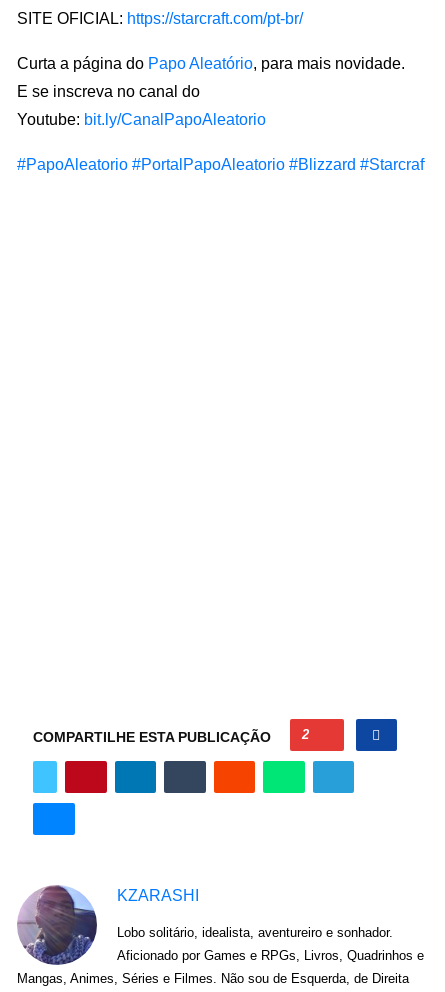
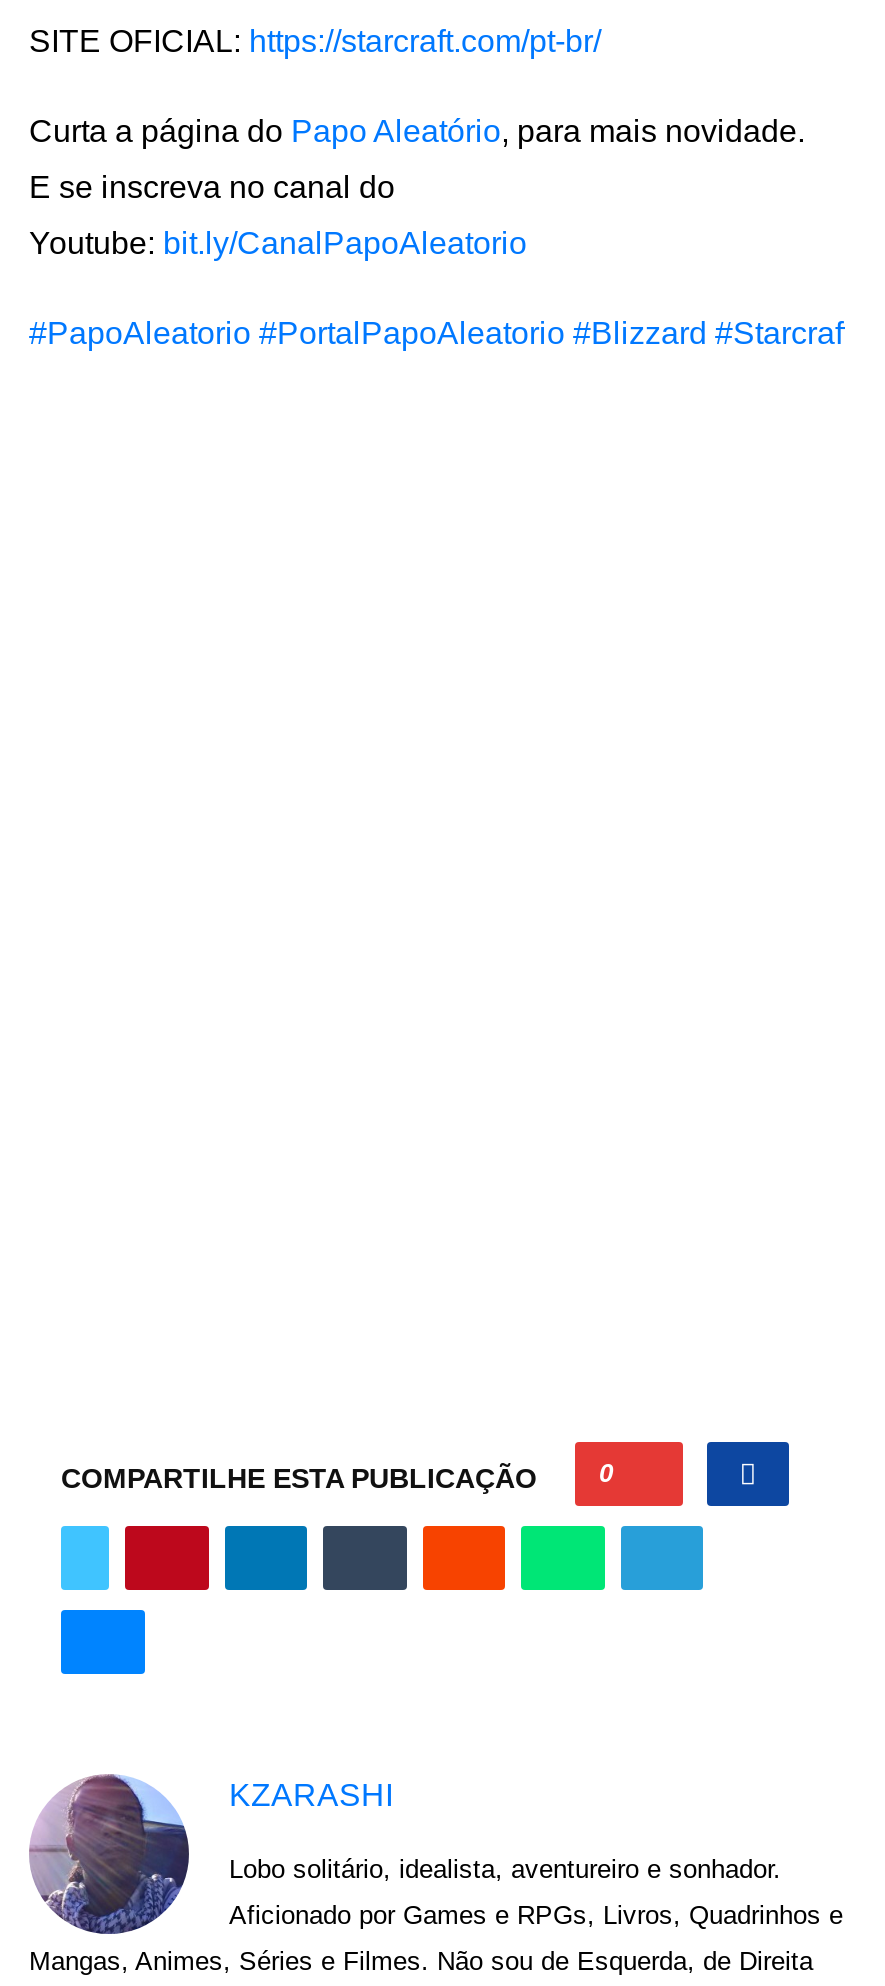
- 2
+ 0
